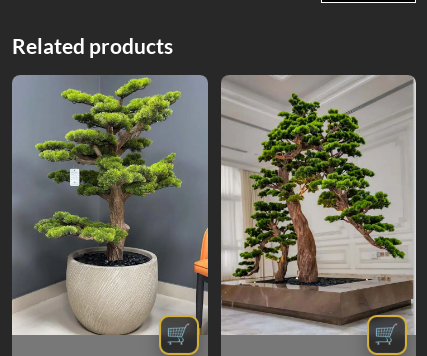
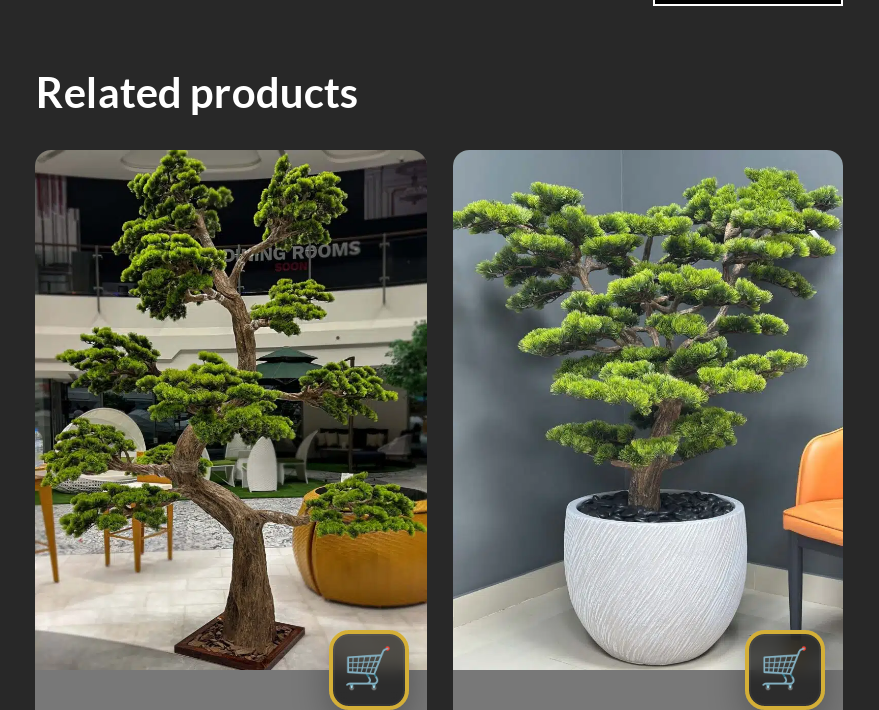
- [image]
+ [image]

- [image]
+ [image]
